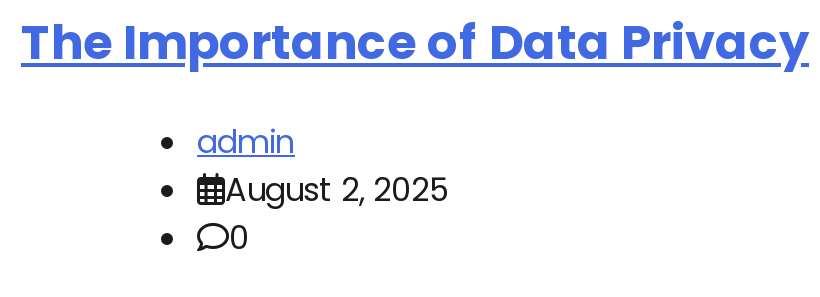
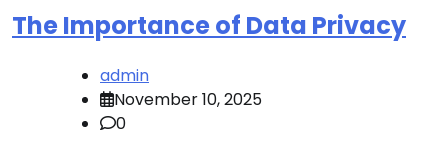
- August 2, 2025
+ November 10, 2025
